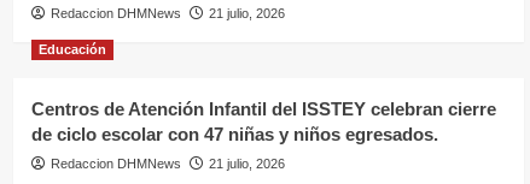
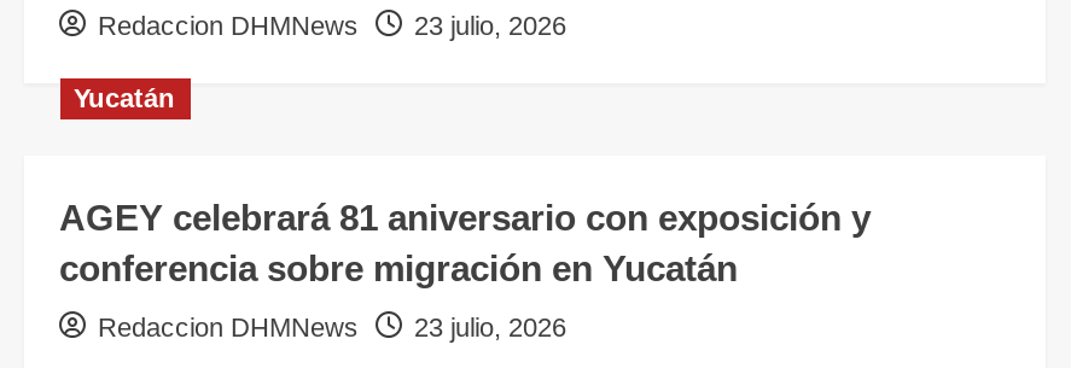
- Redaccion DHMNews 21 julio, 2026
+ Redaccion DHMNews 23 julio, 2026

- Educación
+ Yucatán

- Centros de Atención Infantil del ISSTEY celebran cierre
- de ciclo escolar con 47 niñas y niños egresados.
+ AGEY celebrará 81 aniversario con exposición y
+ conferencia sobre migración en Yucatán

- Redaccion DHMNews 21 julio, 2026
+ Redaccion DHMNews 23 julio, 2026
